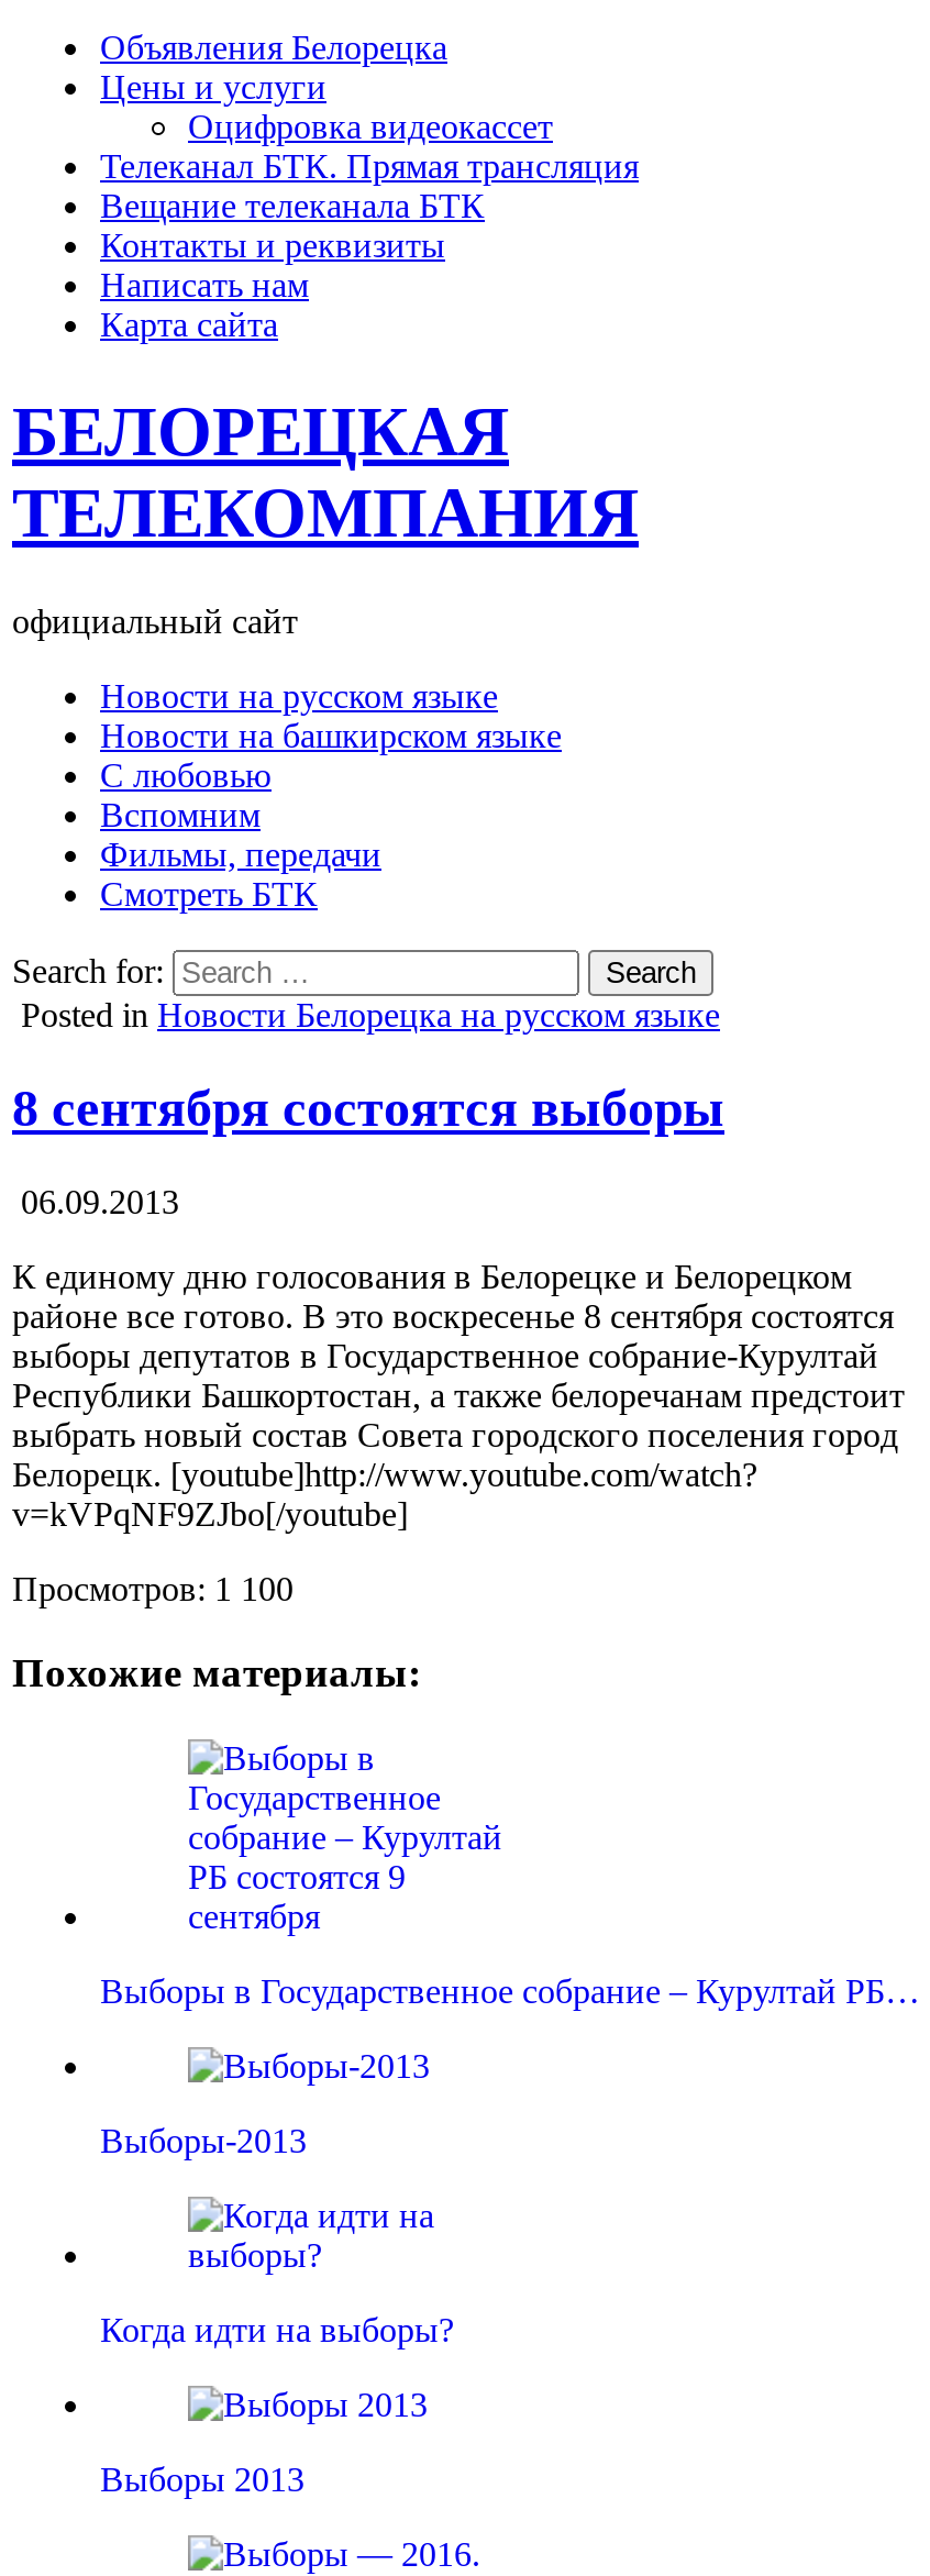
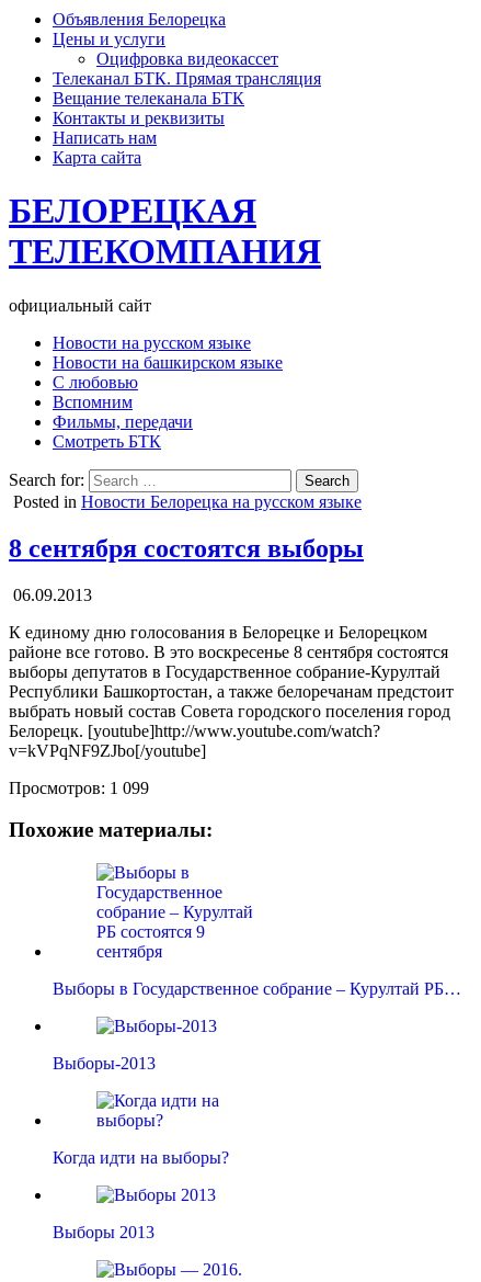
- Просмотров: 1 100
+ Просмотров: 1 099
